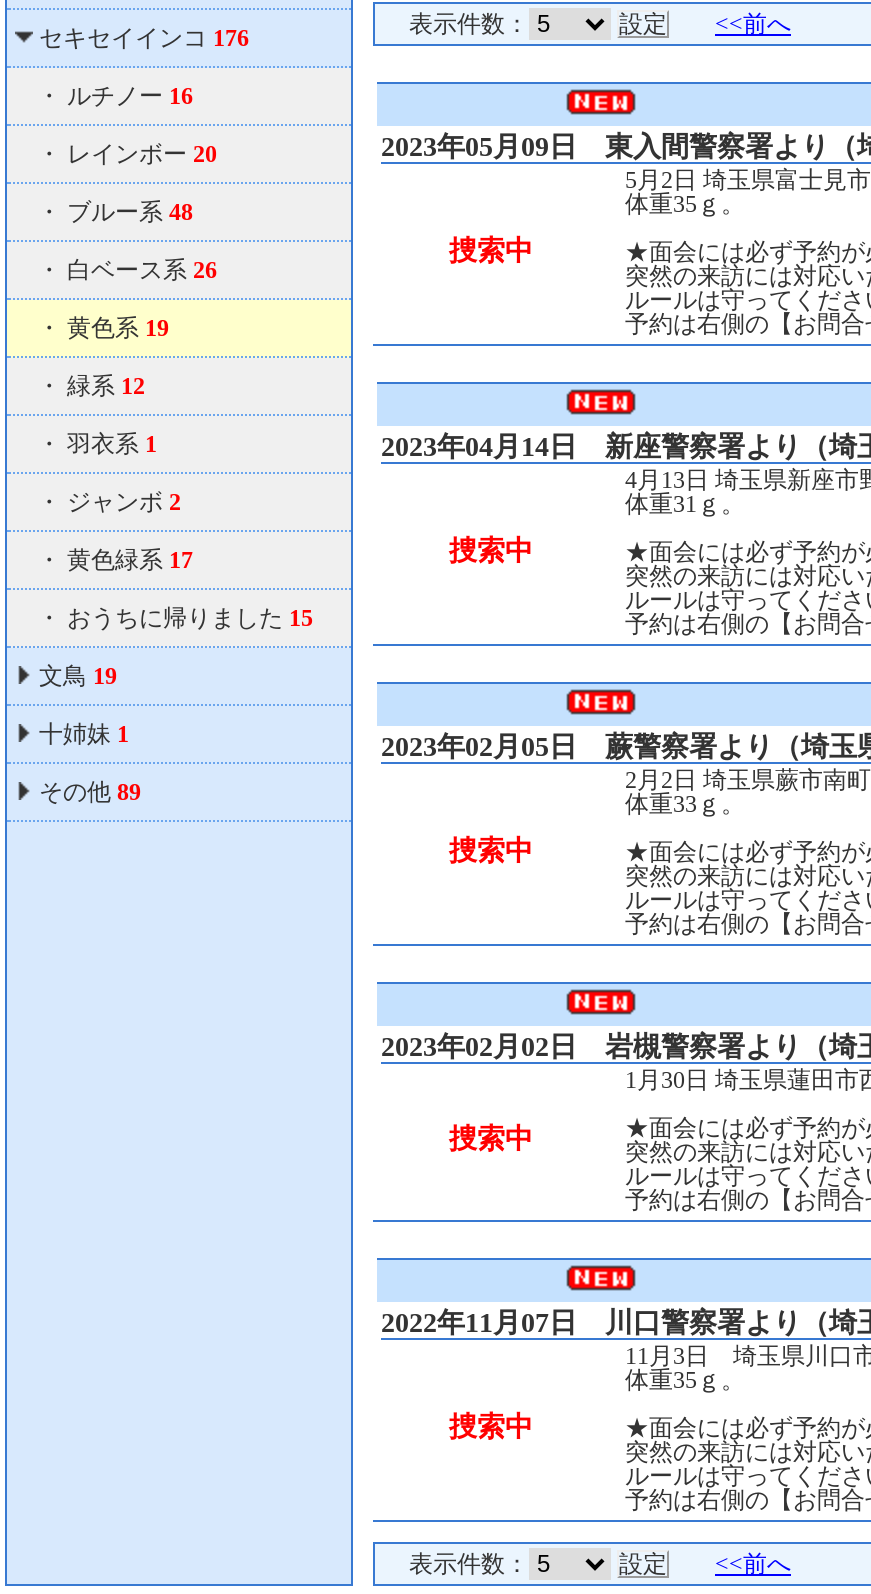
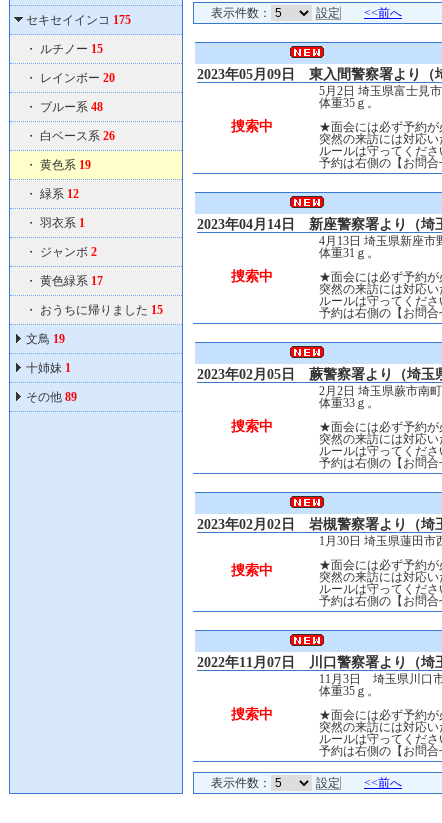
- セキセイインコ176
+ セキセイインコ175

- ・ルチノー16
+ ・ルチノー15
